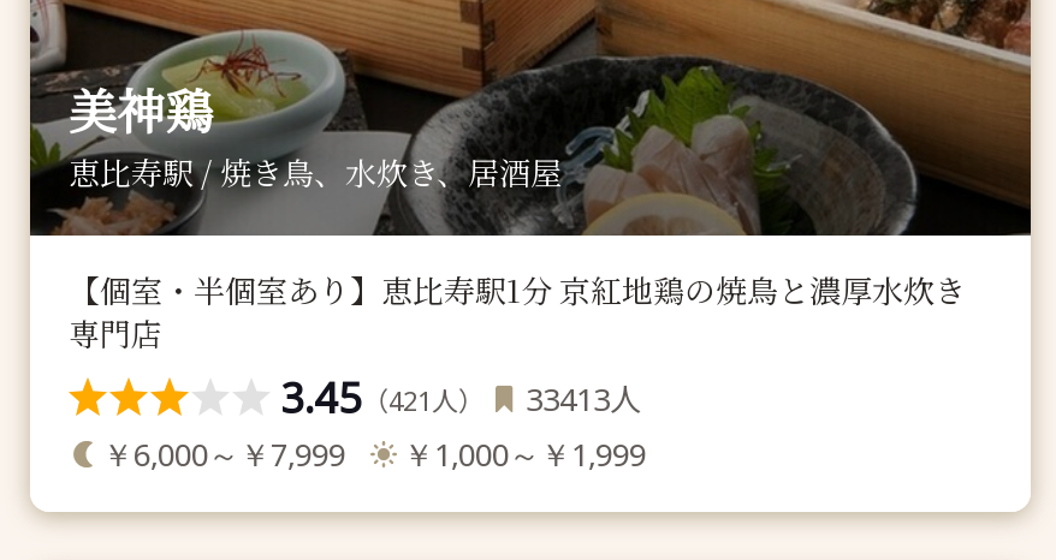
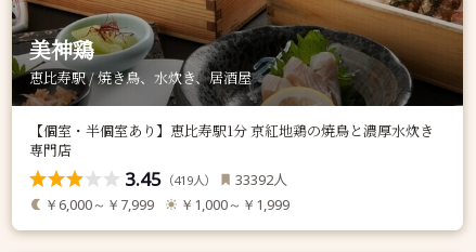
- 3.45（421人）
+ 3.45（419人）

- 33413人
+ 33392人
